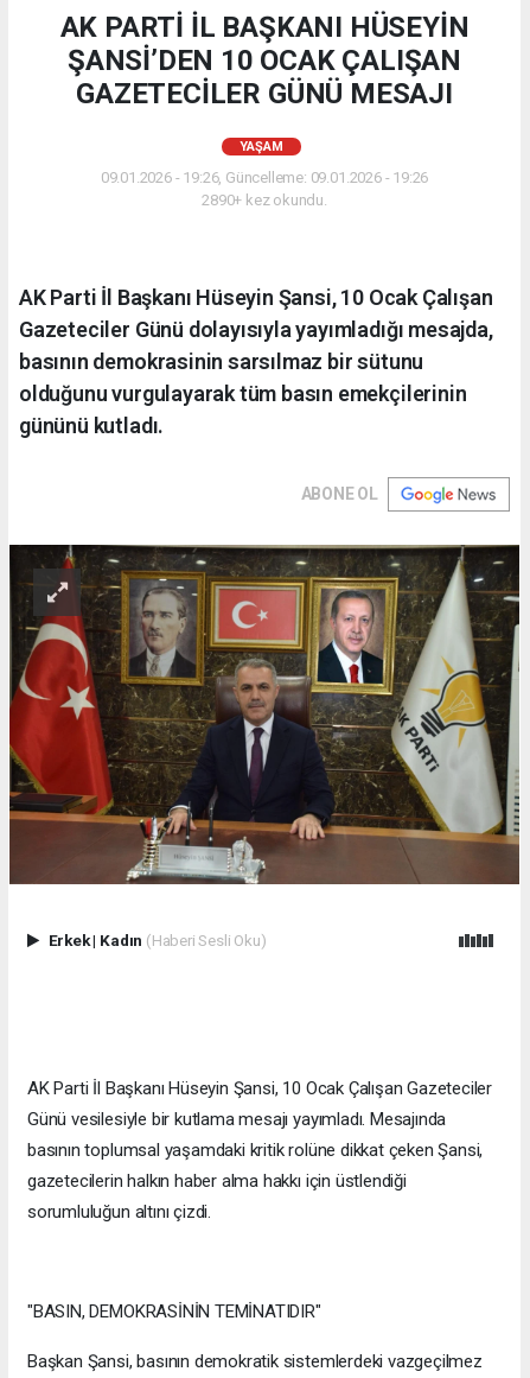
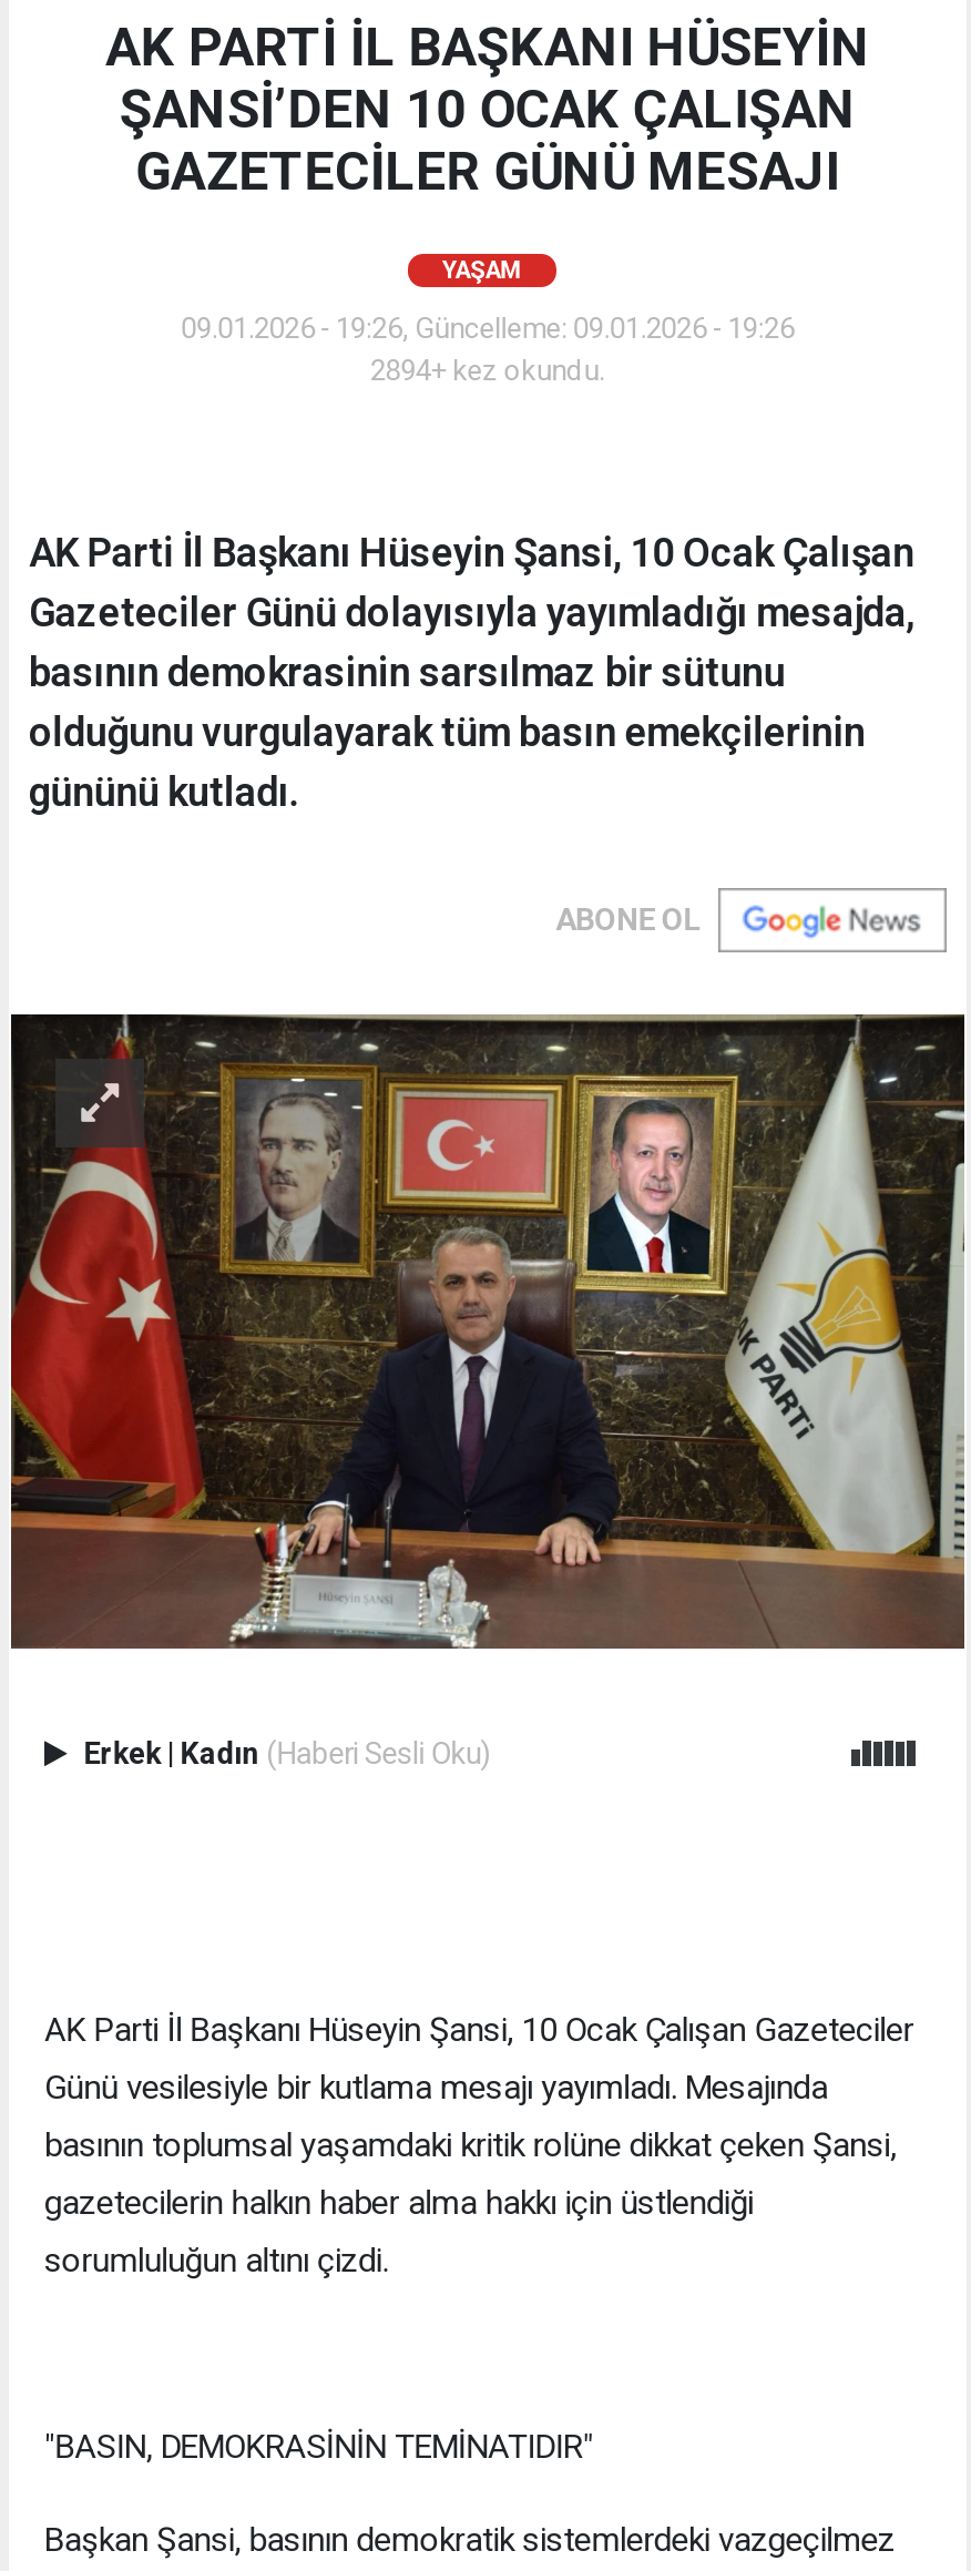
- 2890+ kez okundu.
+ 2894+ kez okundu.
